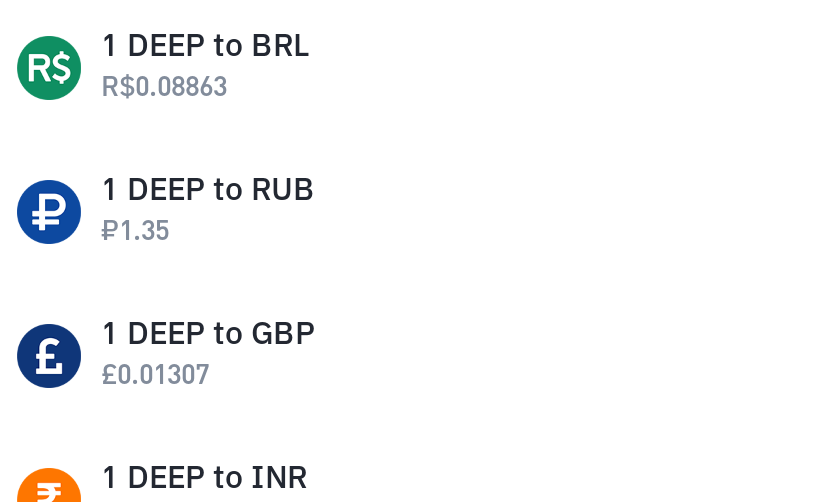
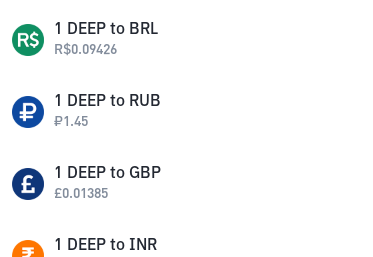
- R$0.08863
+ R$0.09426

- ₽1.35
+ ₽1.45

- £0.01307
+ £0.01385
